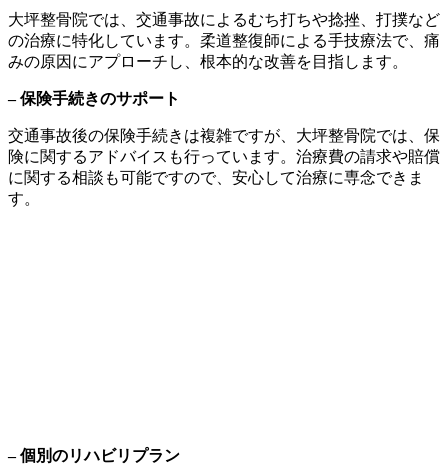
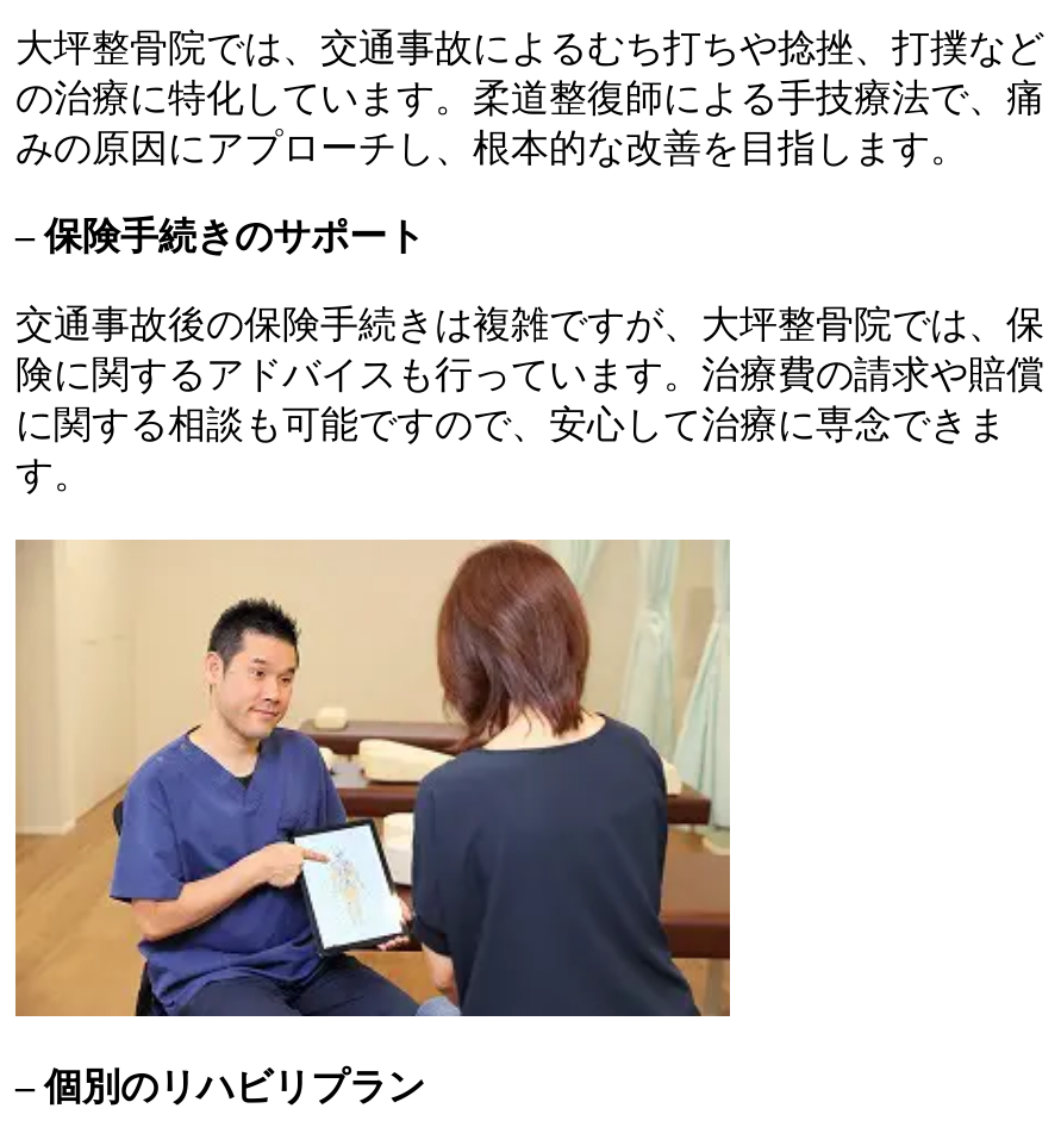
+ [image]
